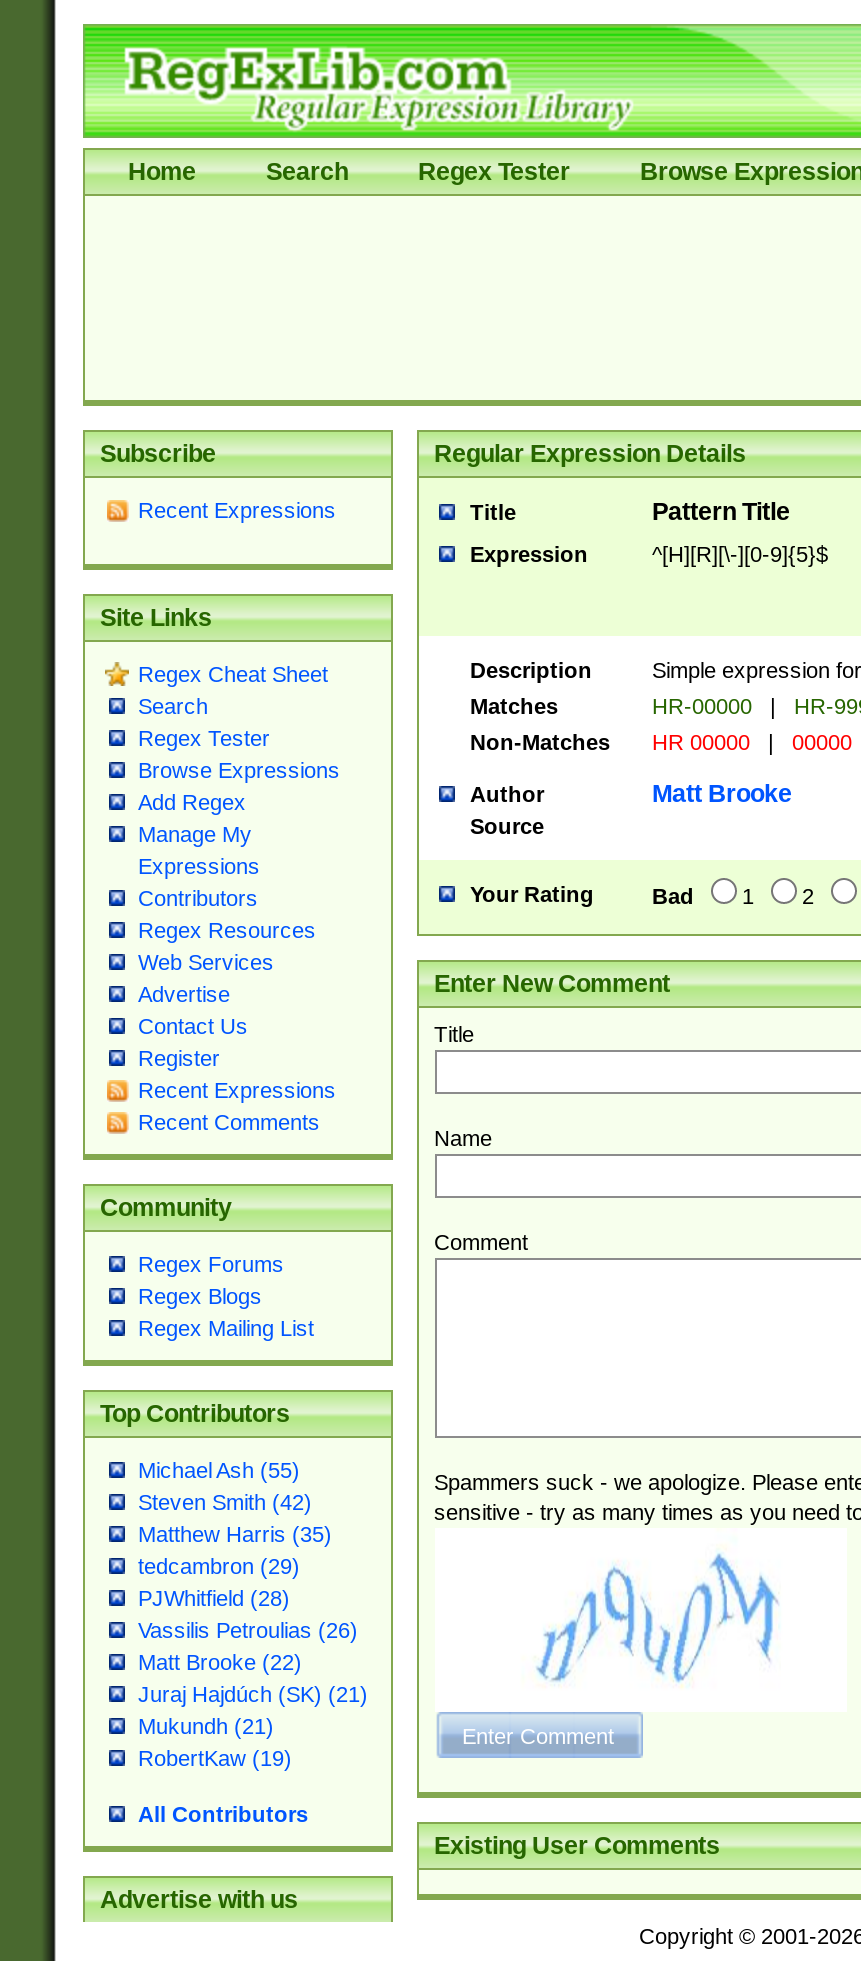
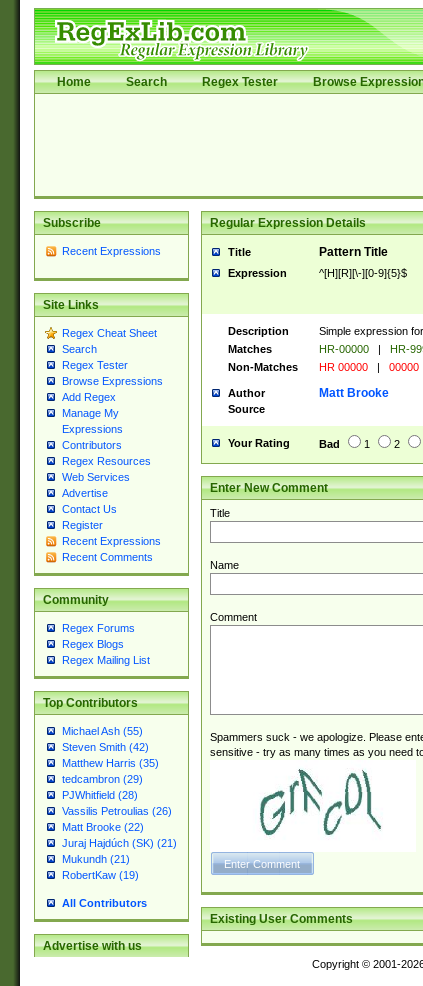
- [image]
+ [image]
